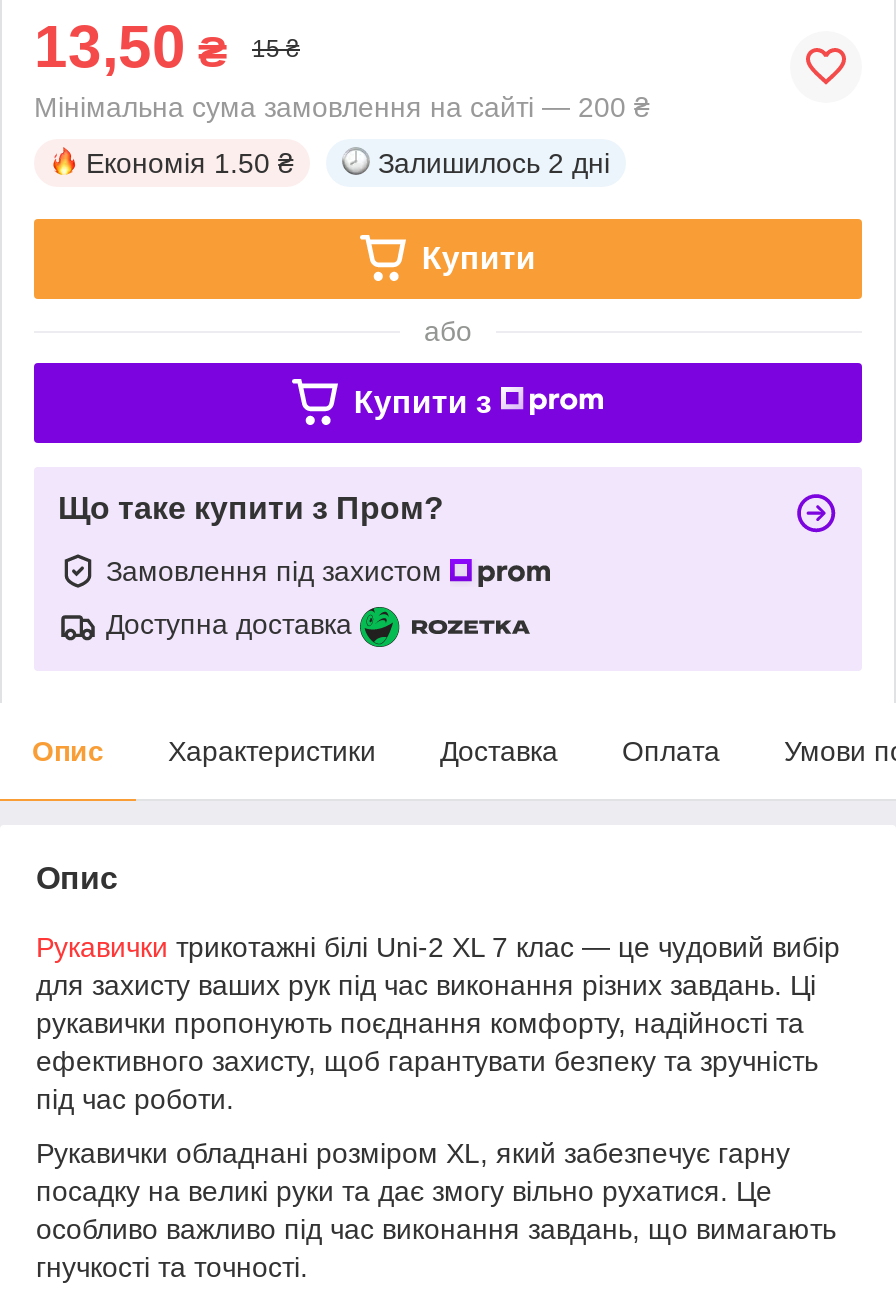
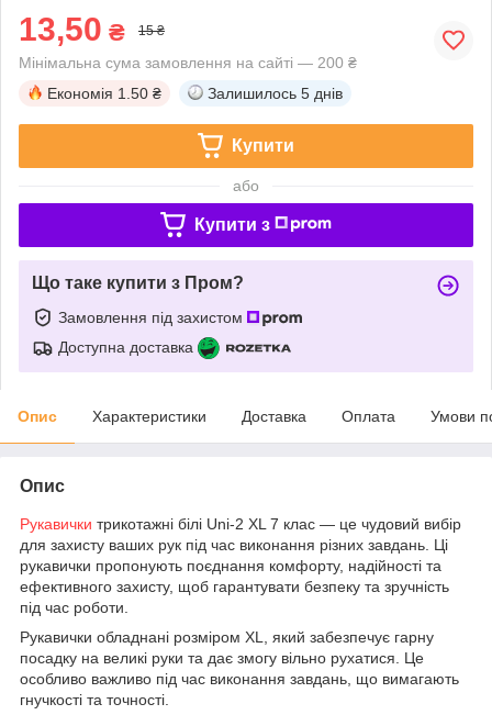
- Залишилось 2 дні
+ Залишилось 5 днів
